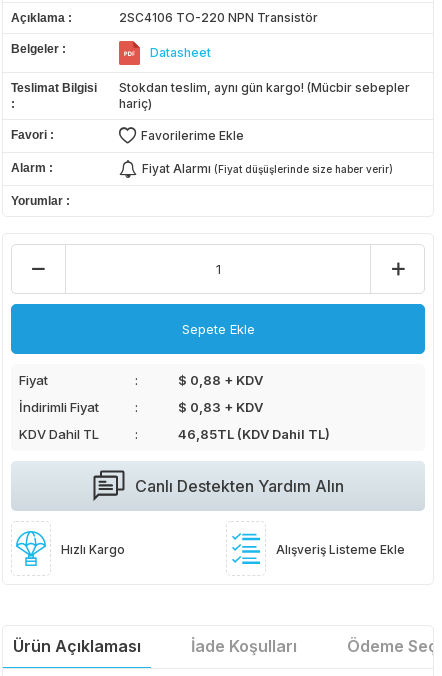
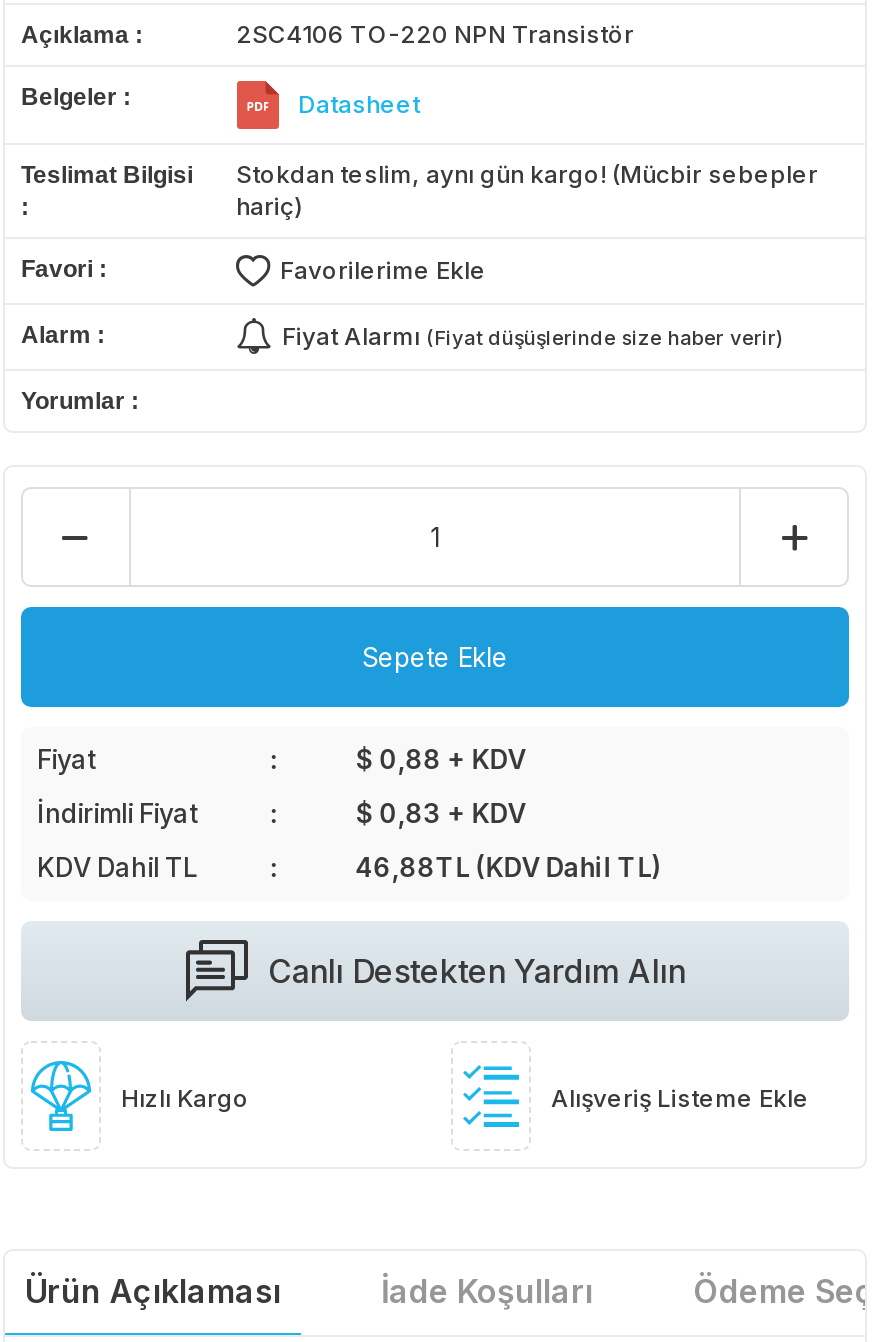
- 46,85TL (KDV Dahil TL)
+ 46,88TL (KDV Dahil TL)
